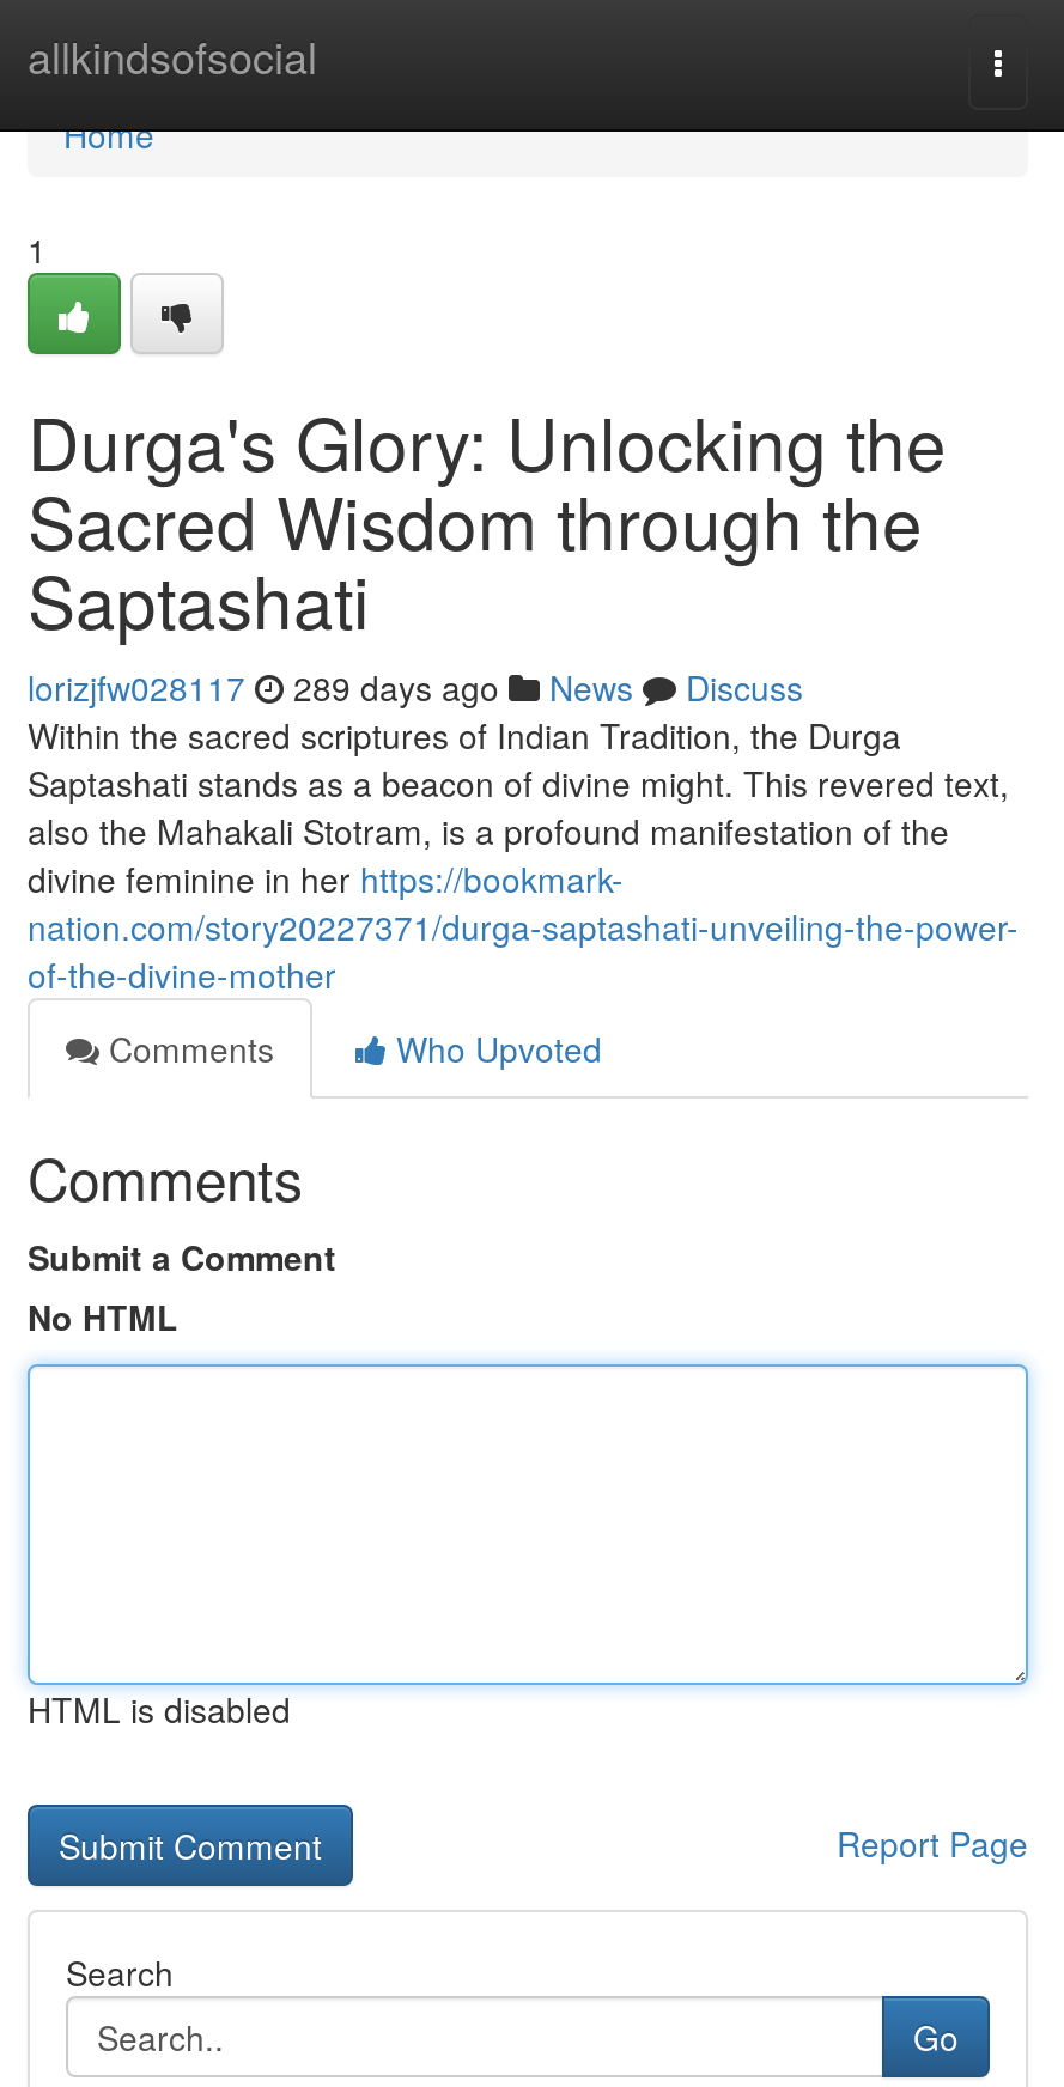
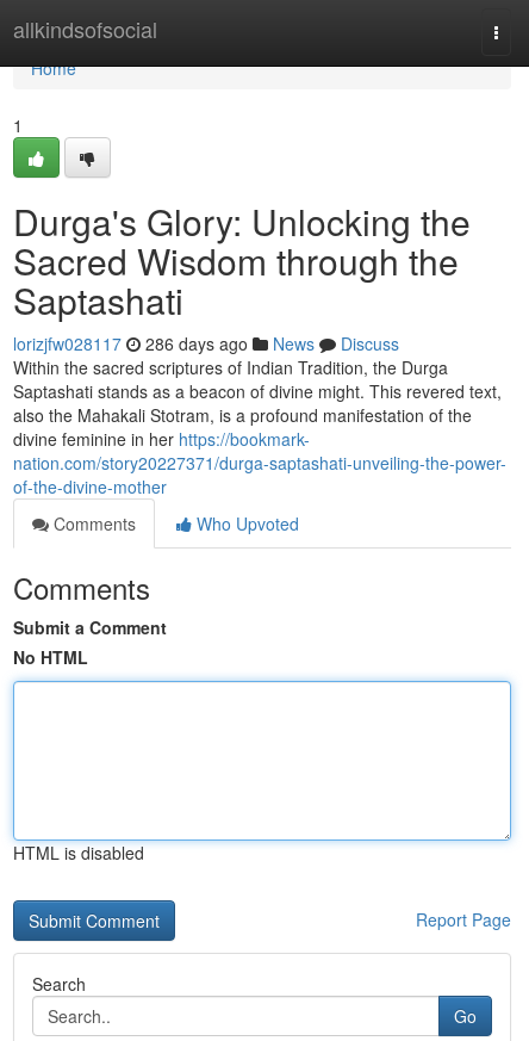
- lorizjfw028117 289 days ago News Discuss
+ lorizjfw028117 286 days ago News Discuss
